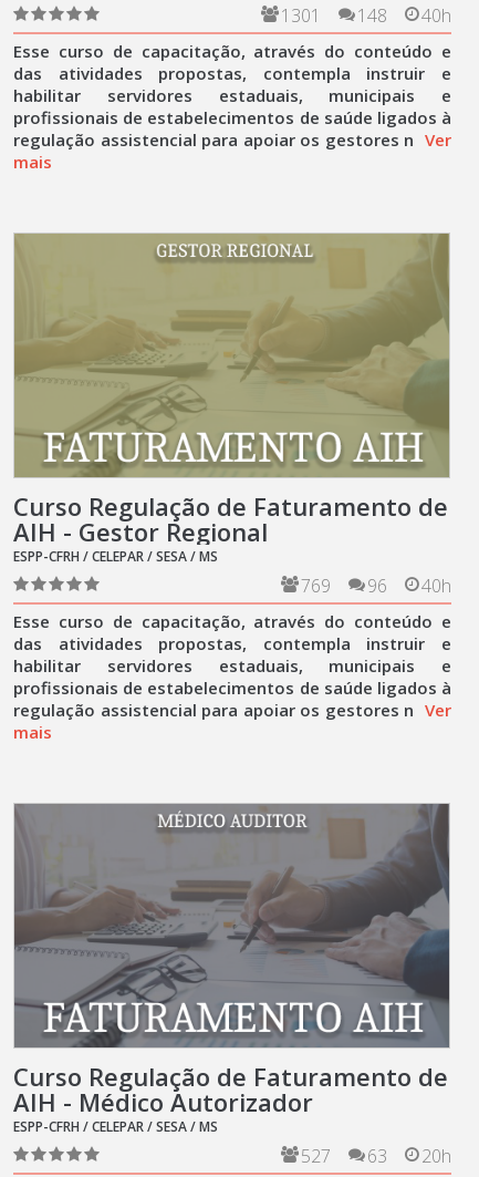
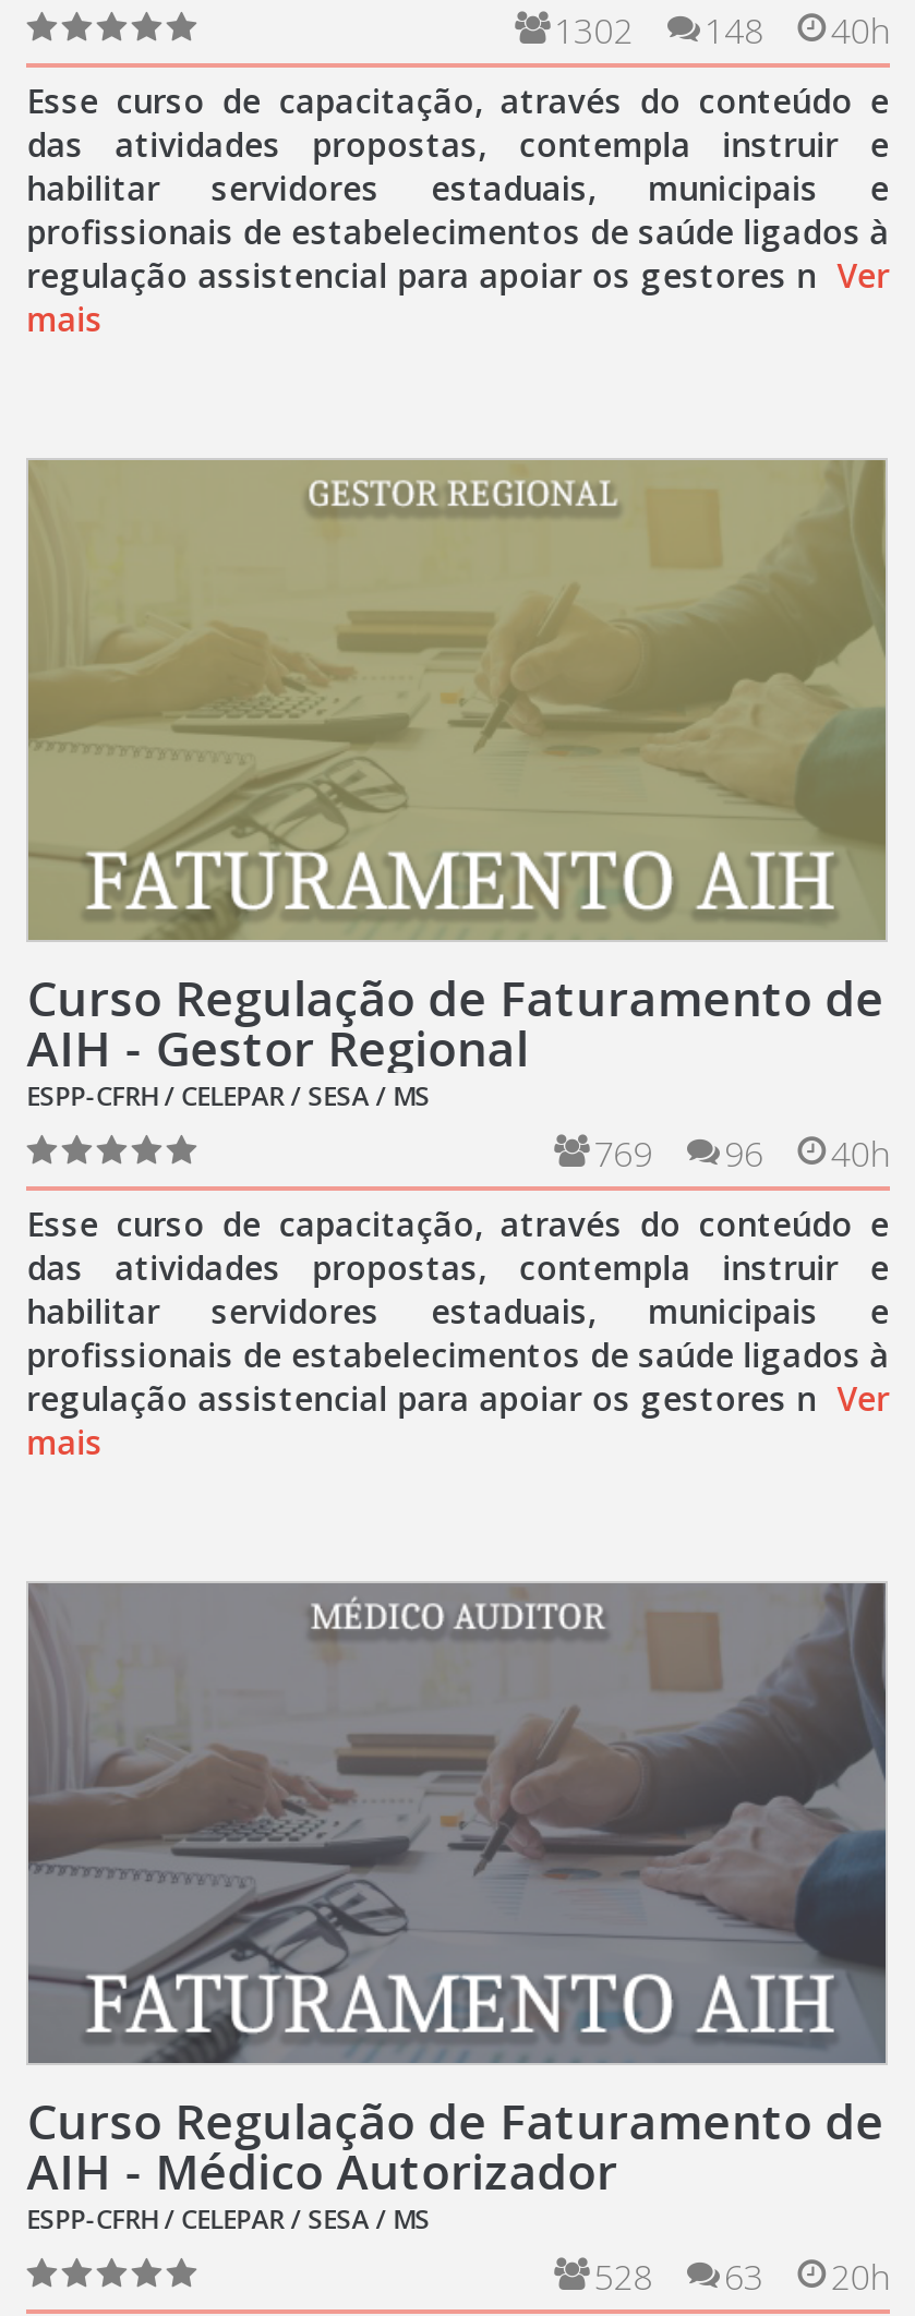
- 1301 148 40h
+ 1302 148 40h

- 527 63 20h
+ 528 63 20h
